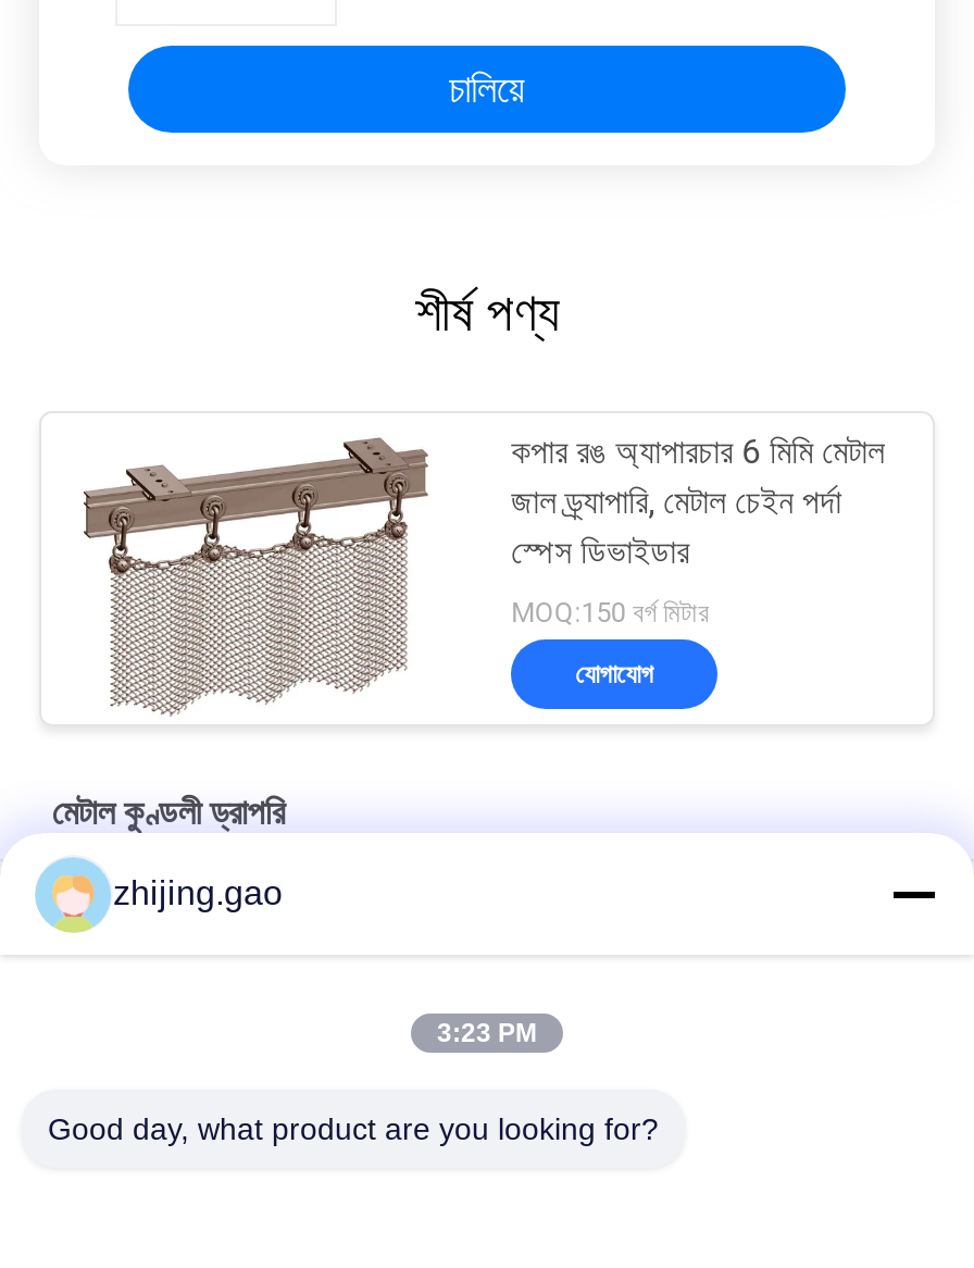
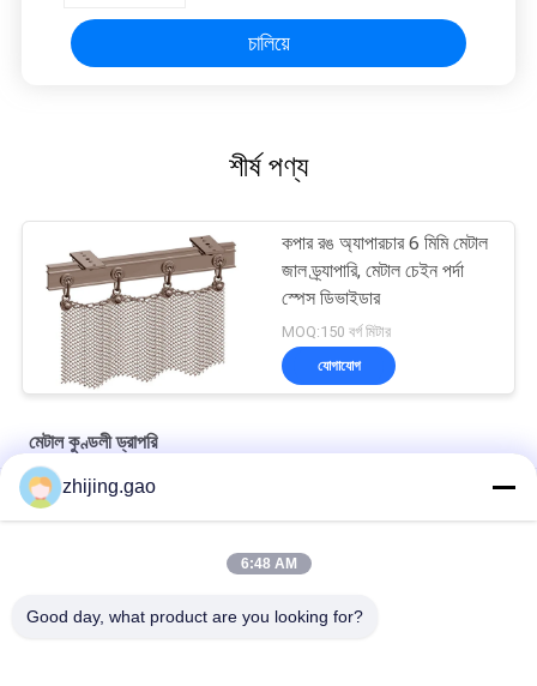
- 3:23 PM
+ 6:48 AM
